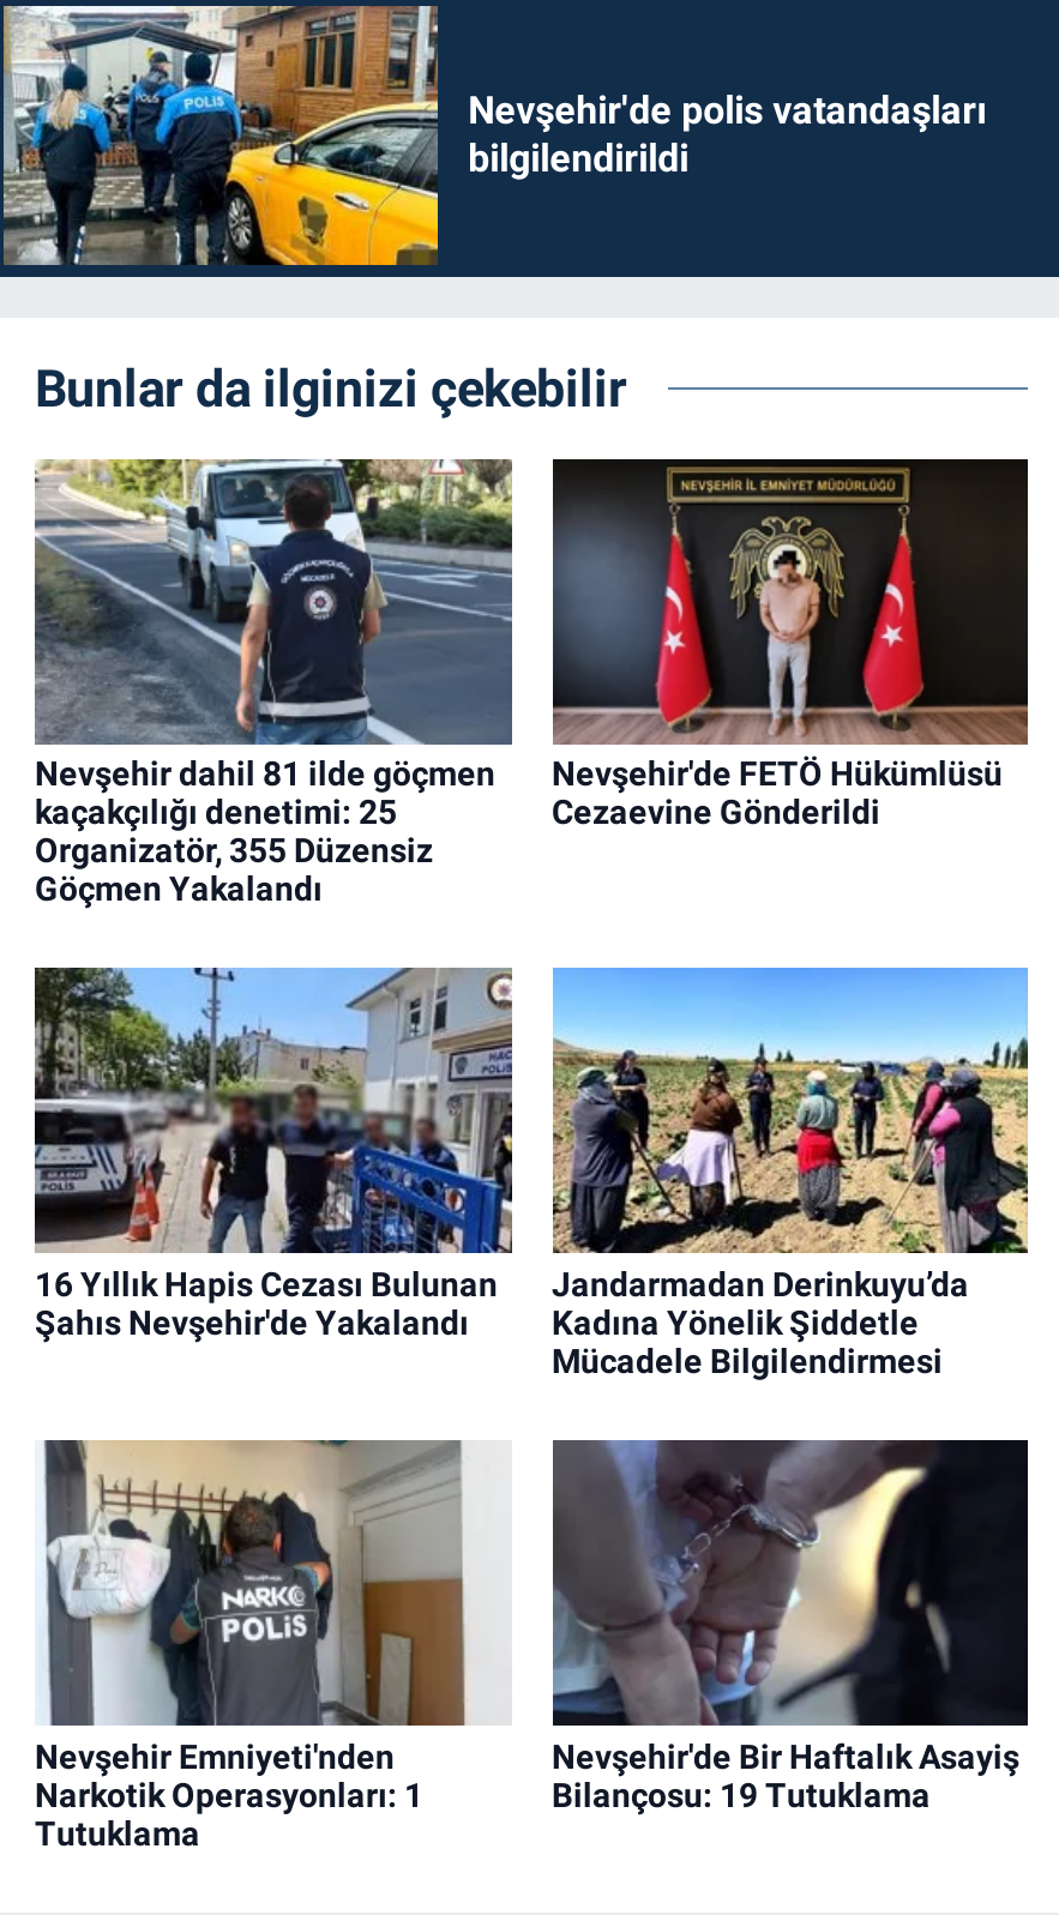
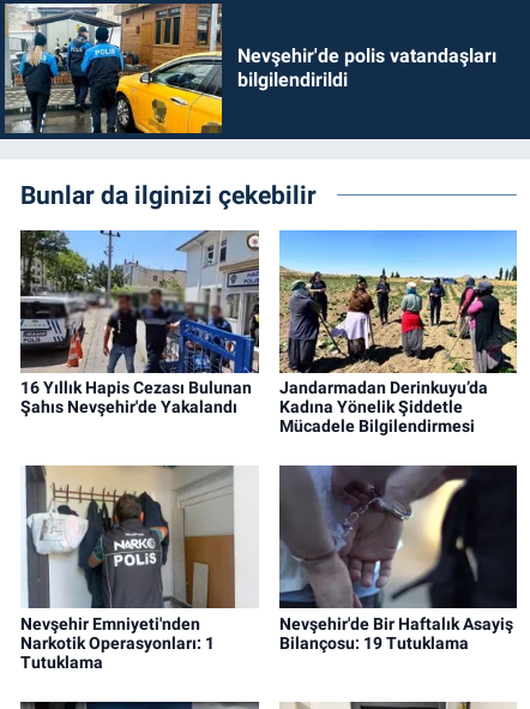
- [image]
- Nevşehir dahil 81 ilde göçmen
- kaçakçılığı denetimi: 25
- Organizatör, 355 Düzensiz
- Göçmen Yakalandı

- [image]
- Nevşehir'de FETÖ Hükümlüsü
- Cezaevine Gönderildi
